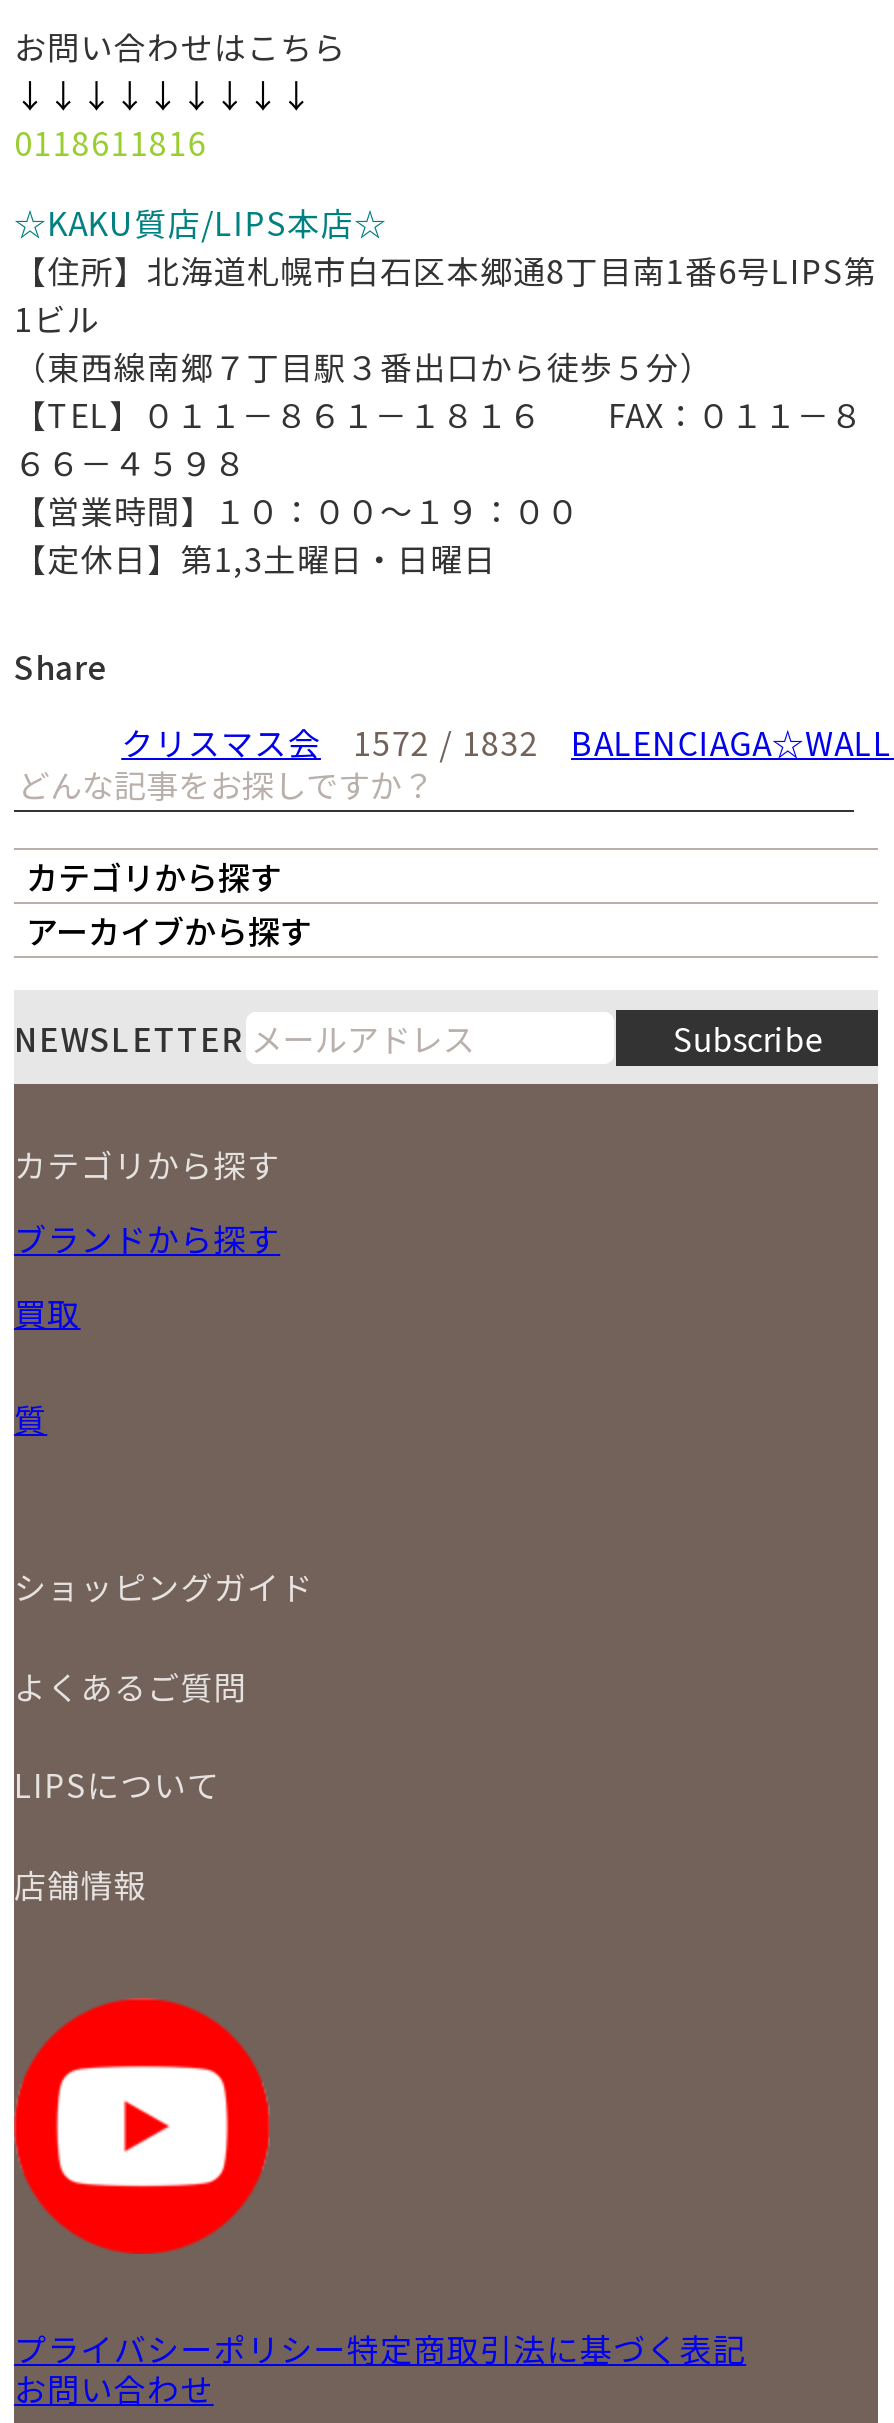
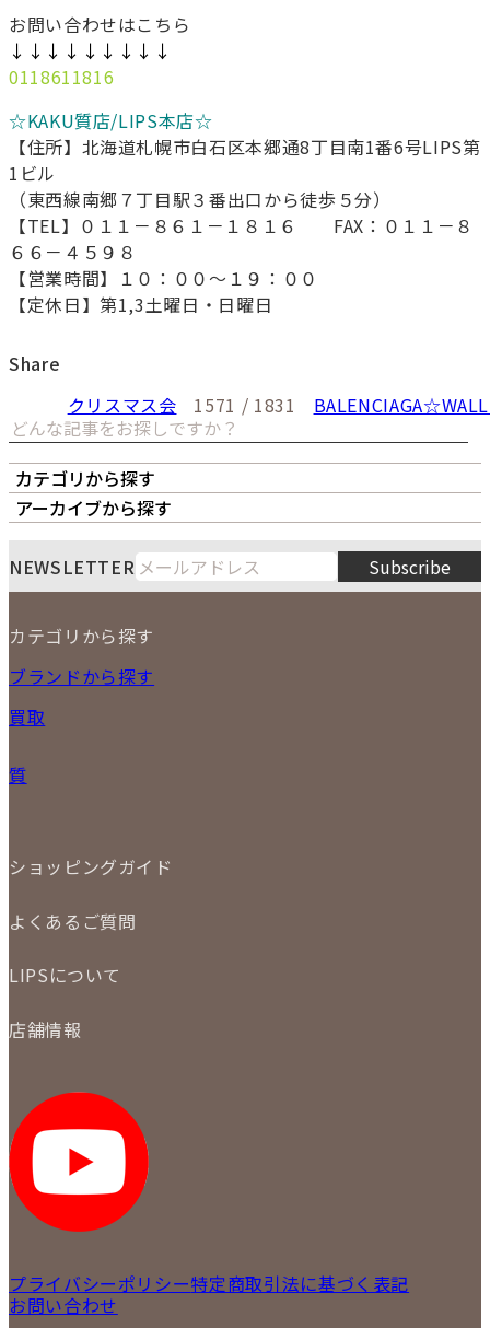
- 1572 / 1832
+ 1571 / 1831
